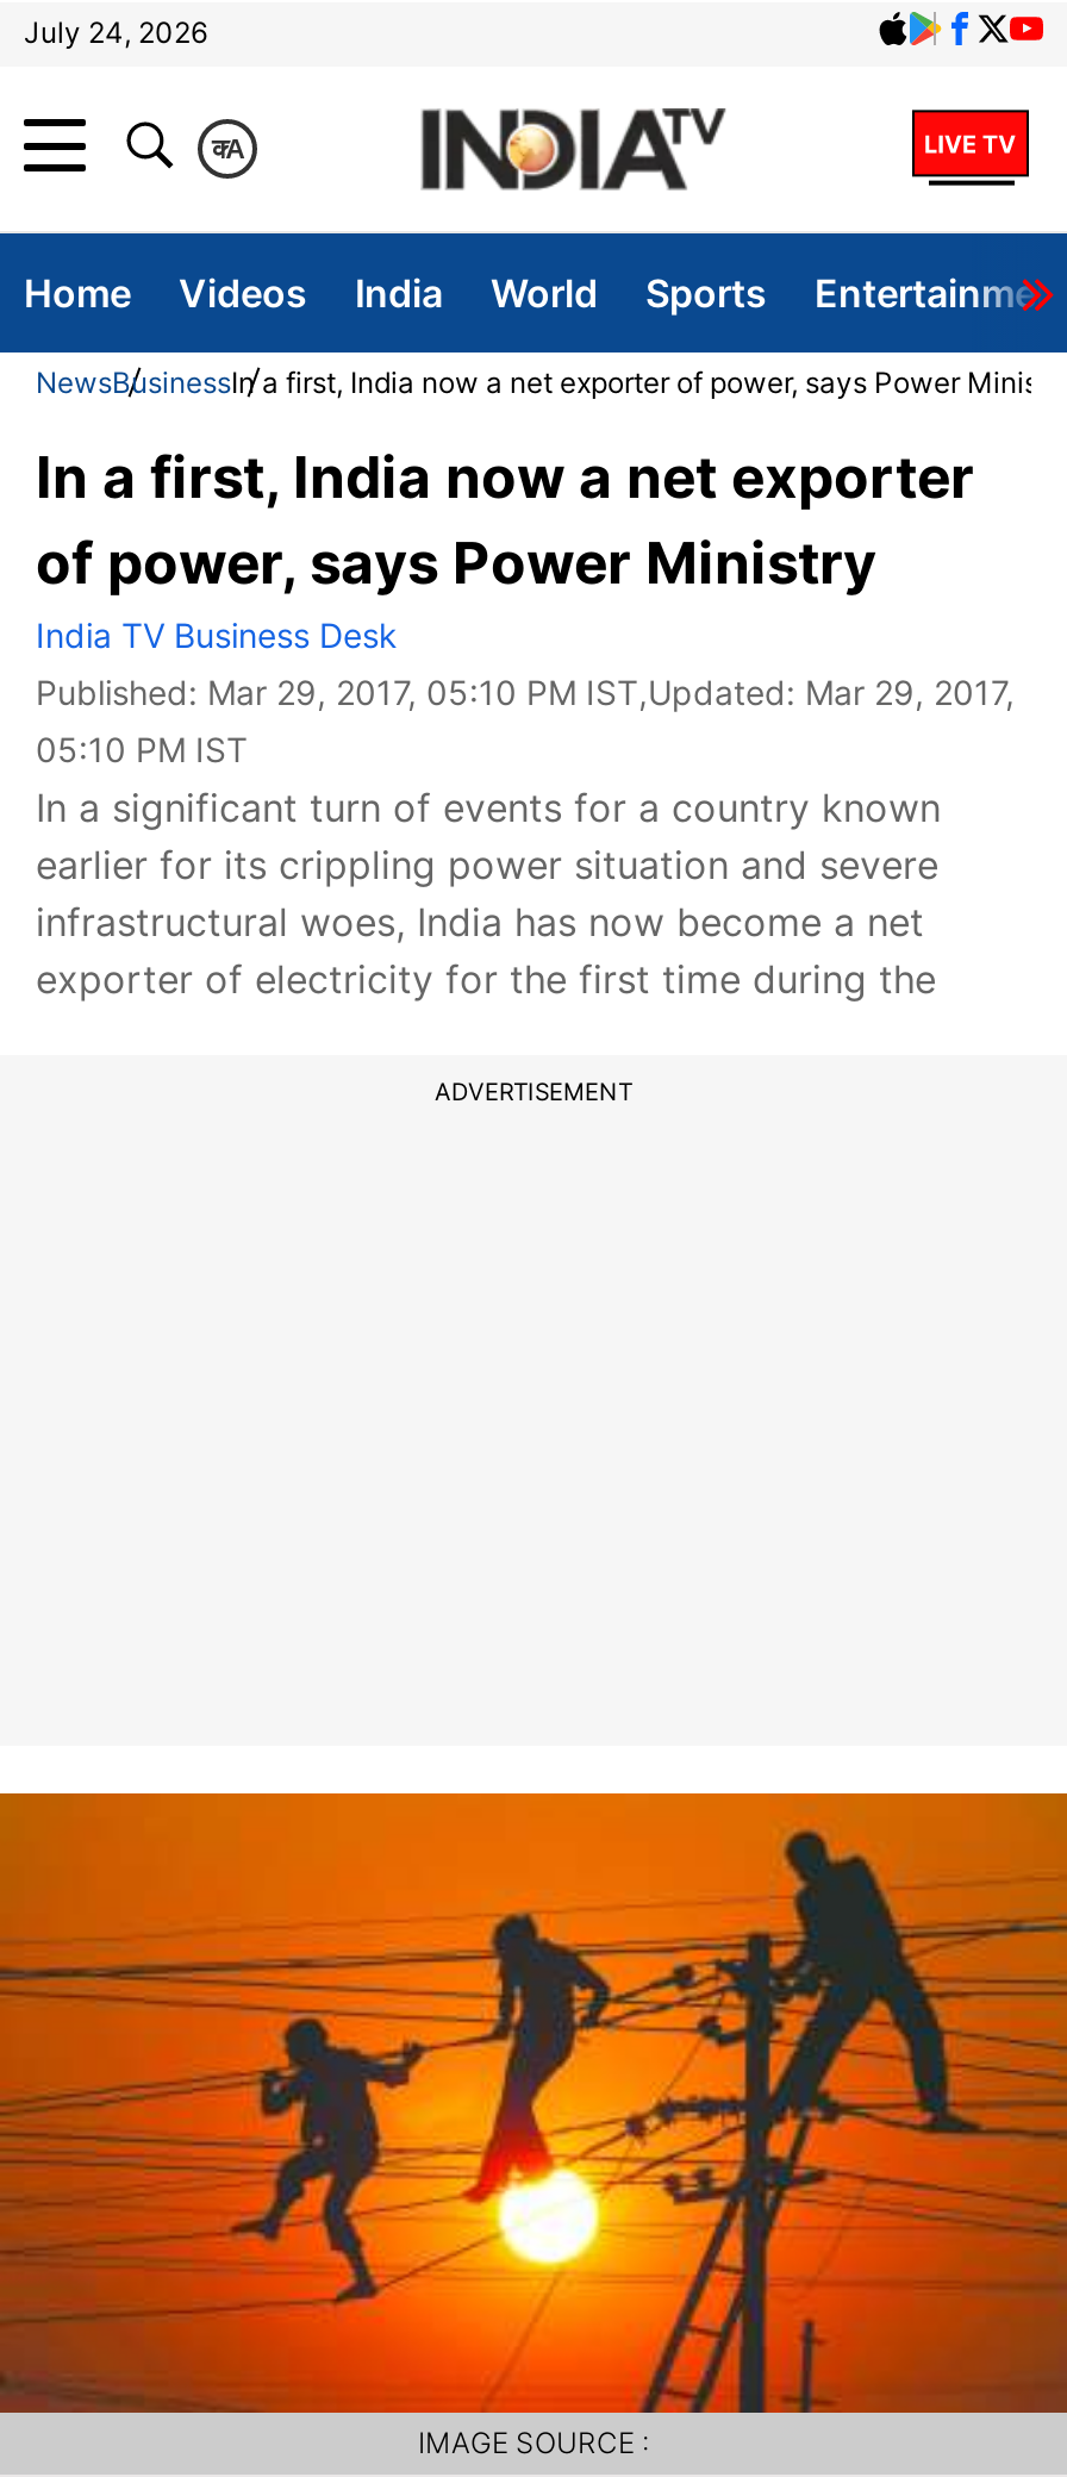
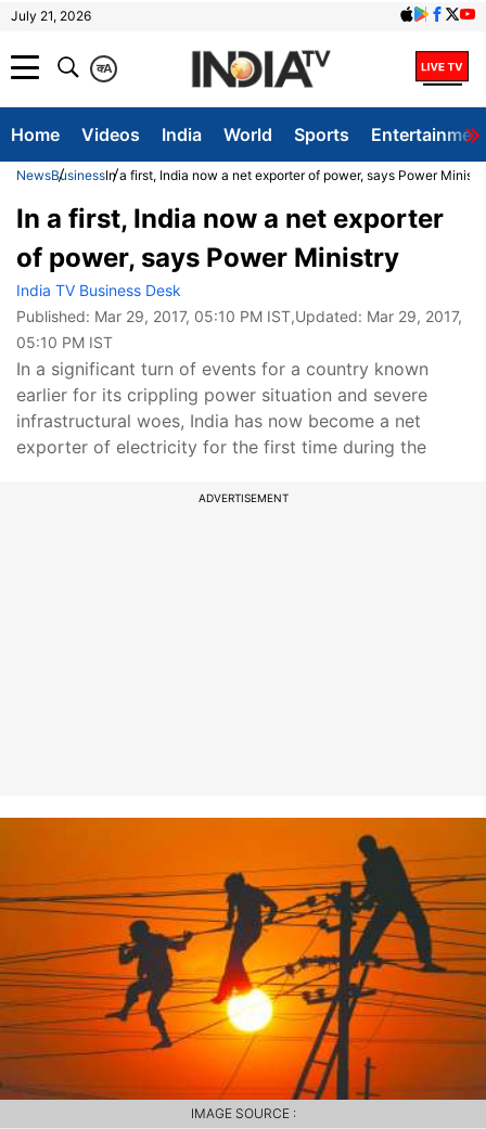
- July 24, 2026
+ July 21, 2026
